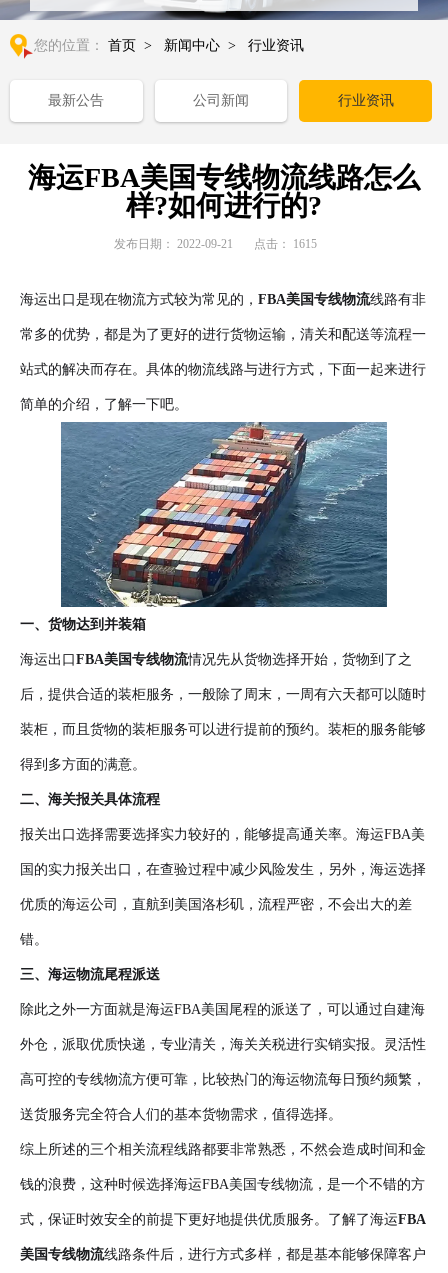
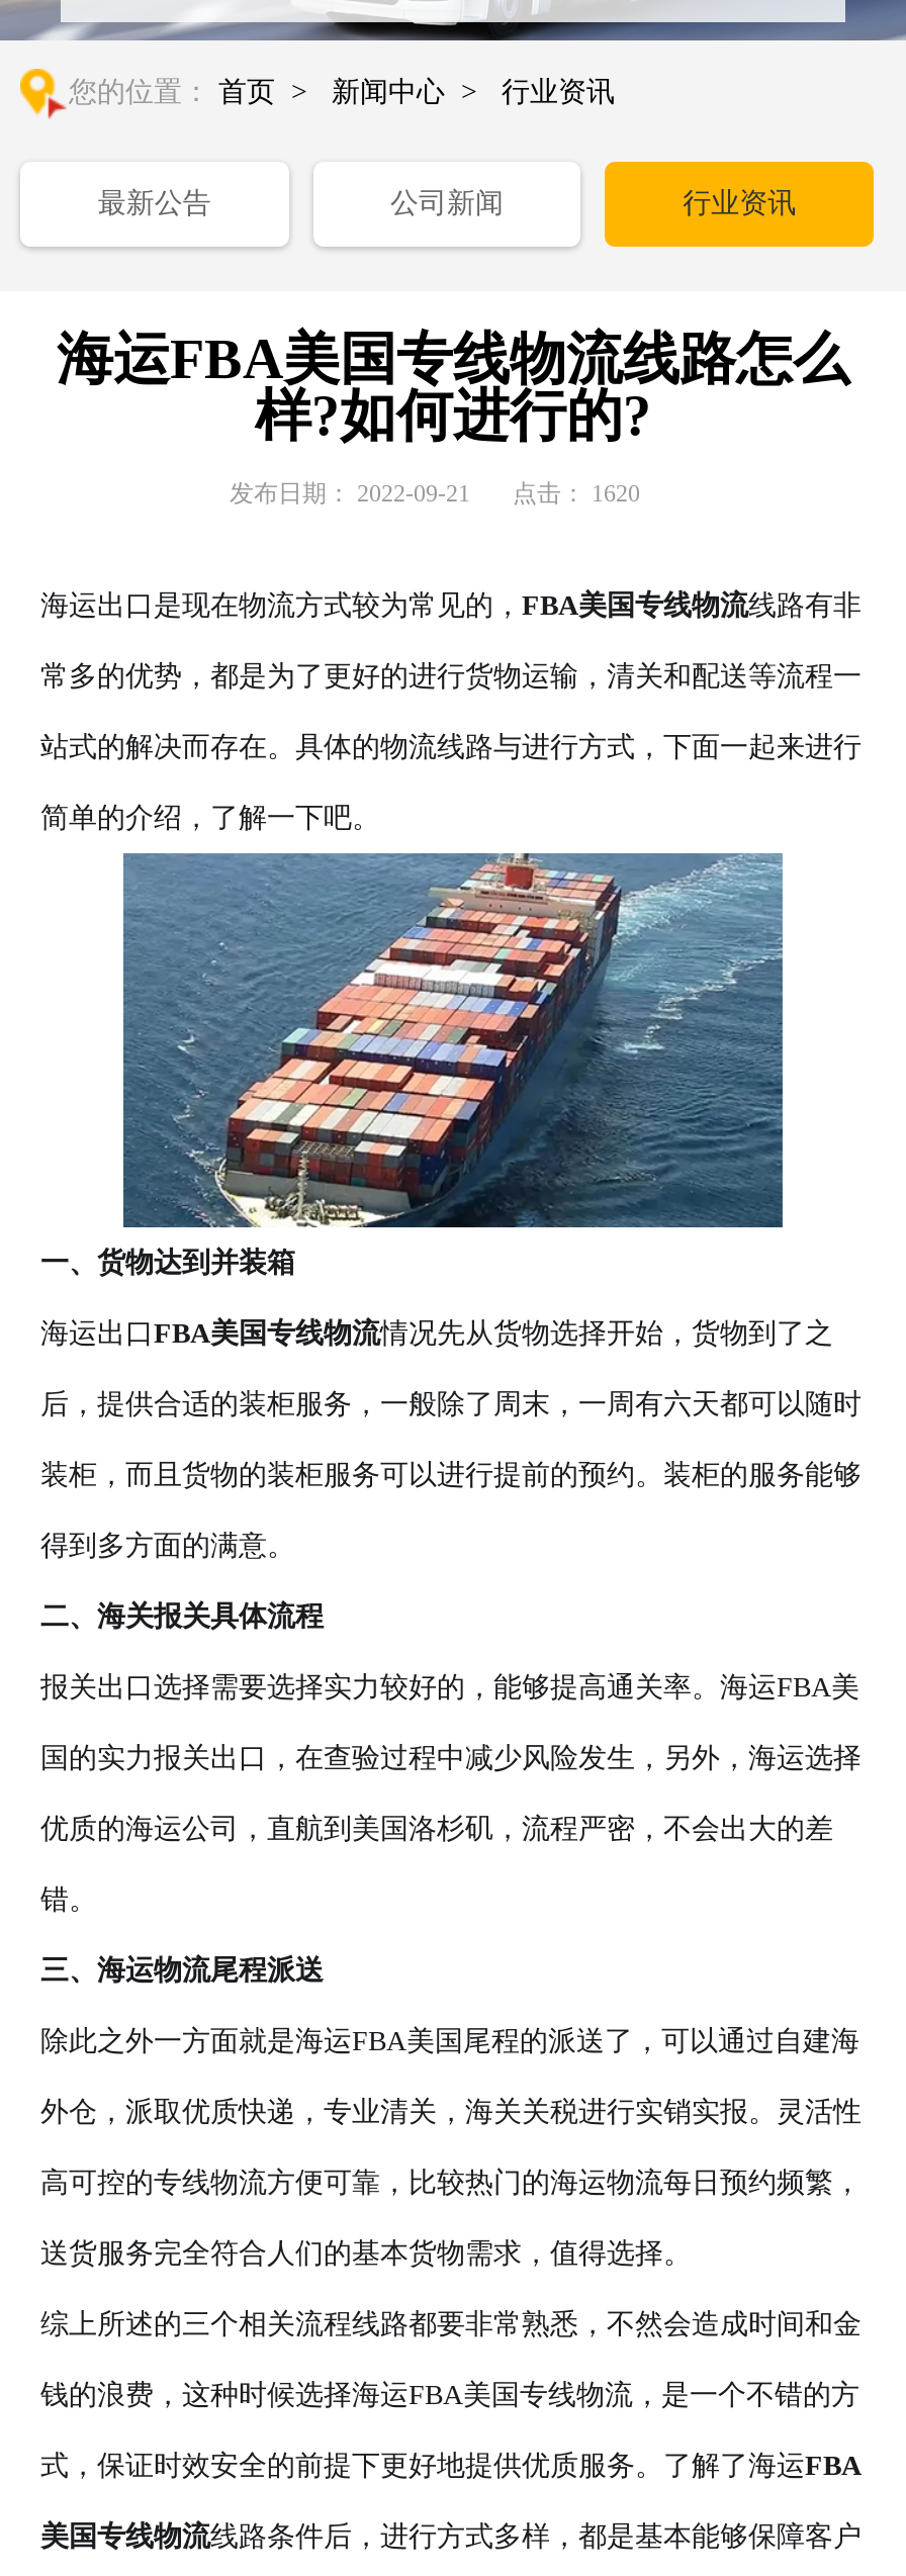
- 发布日期： 2022-09-21 点击： 1615
+ 发布日期： 2022-09-21 点击： 1620
